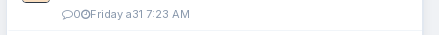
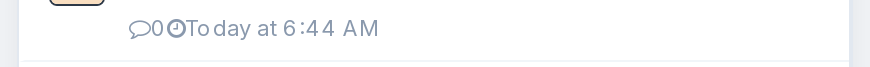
- 0 Friday a31 7:23 AM
+ 0 Today at 6:44 AM
